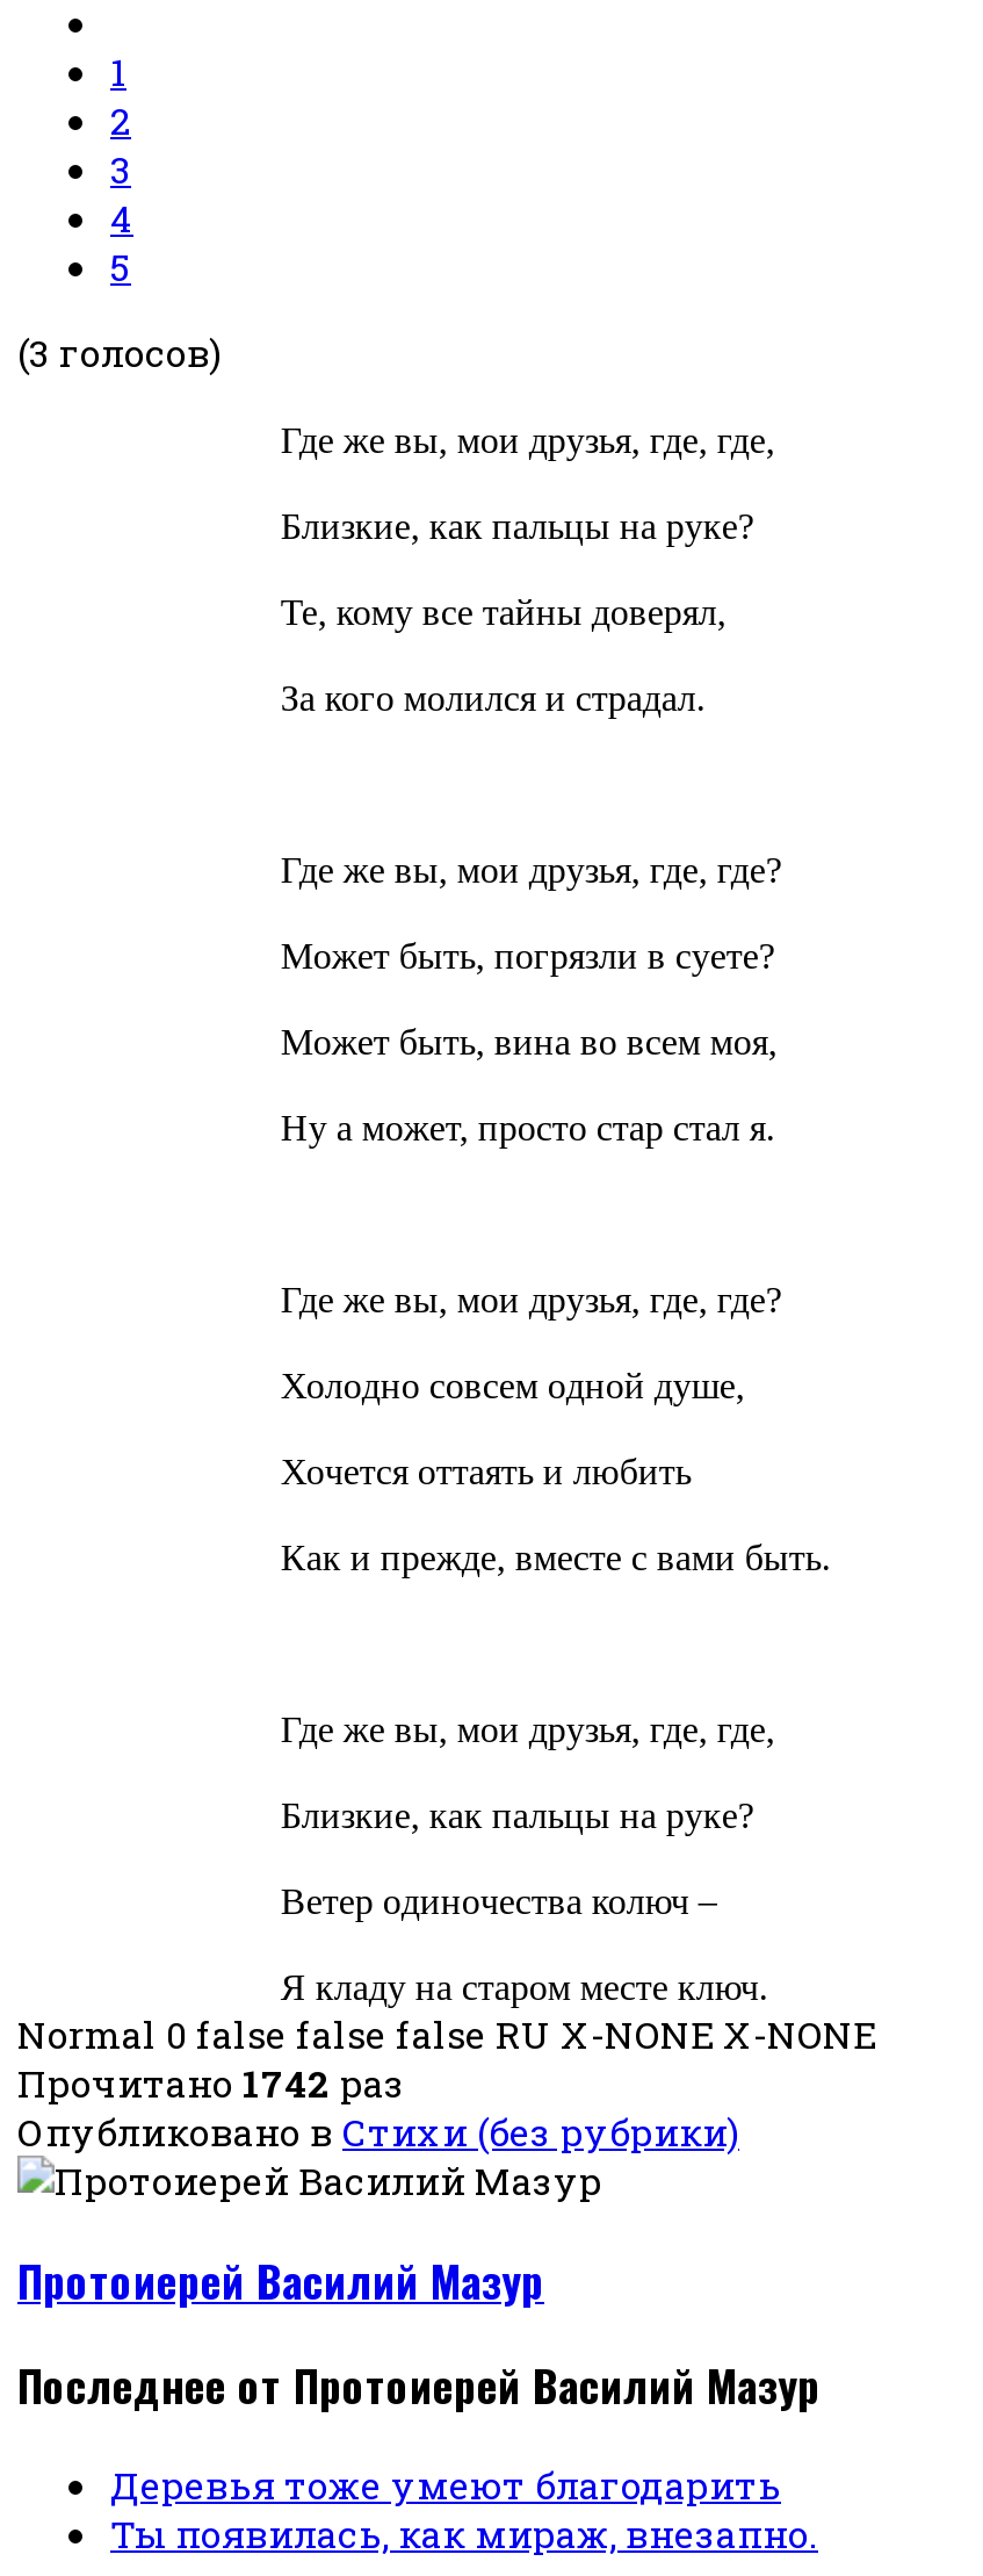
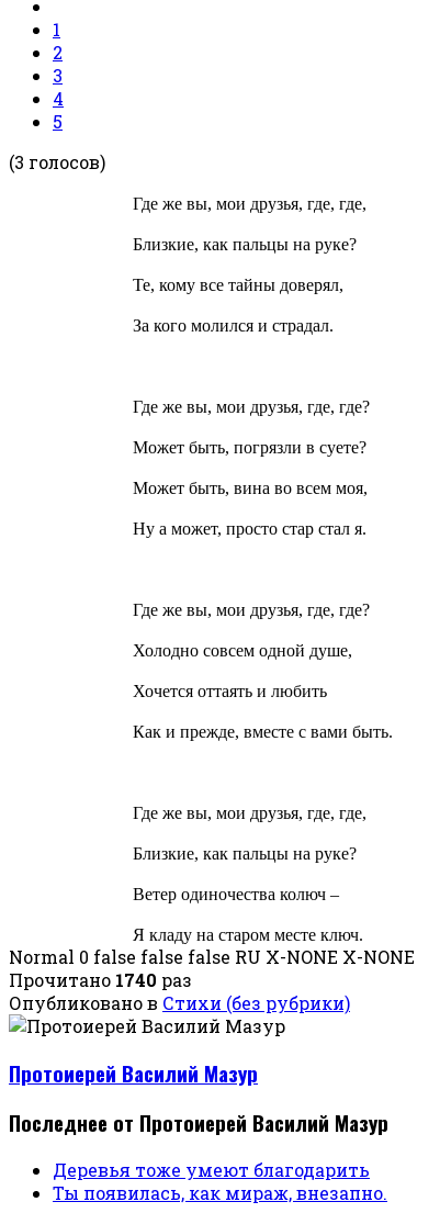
- Прочитано 1742 раз
+ Прочитано 1740 раз
